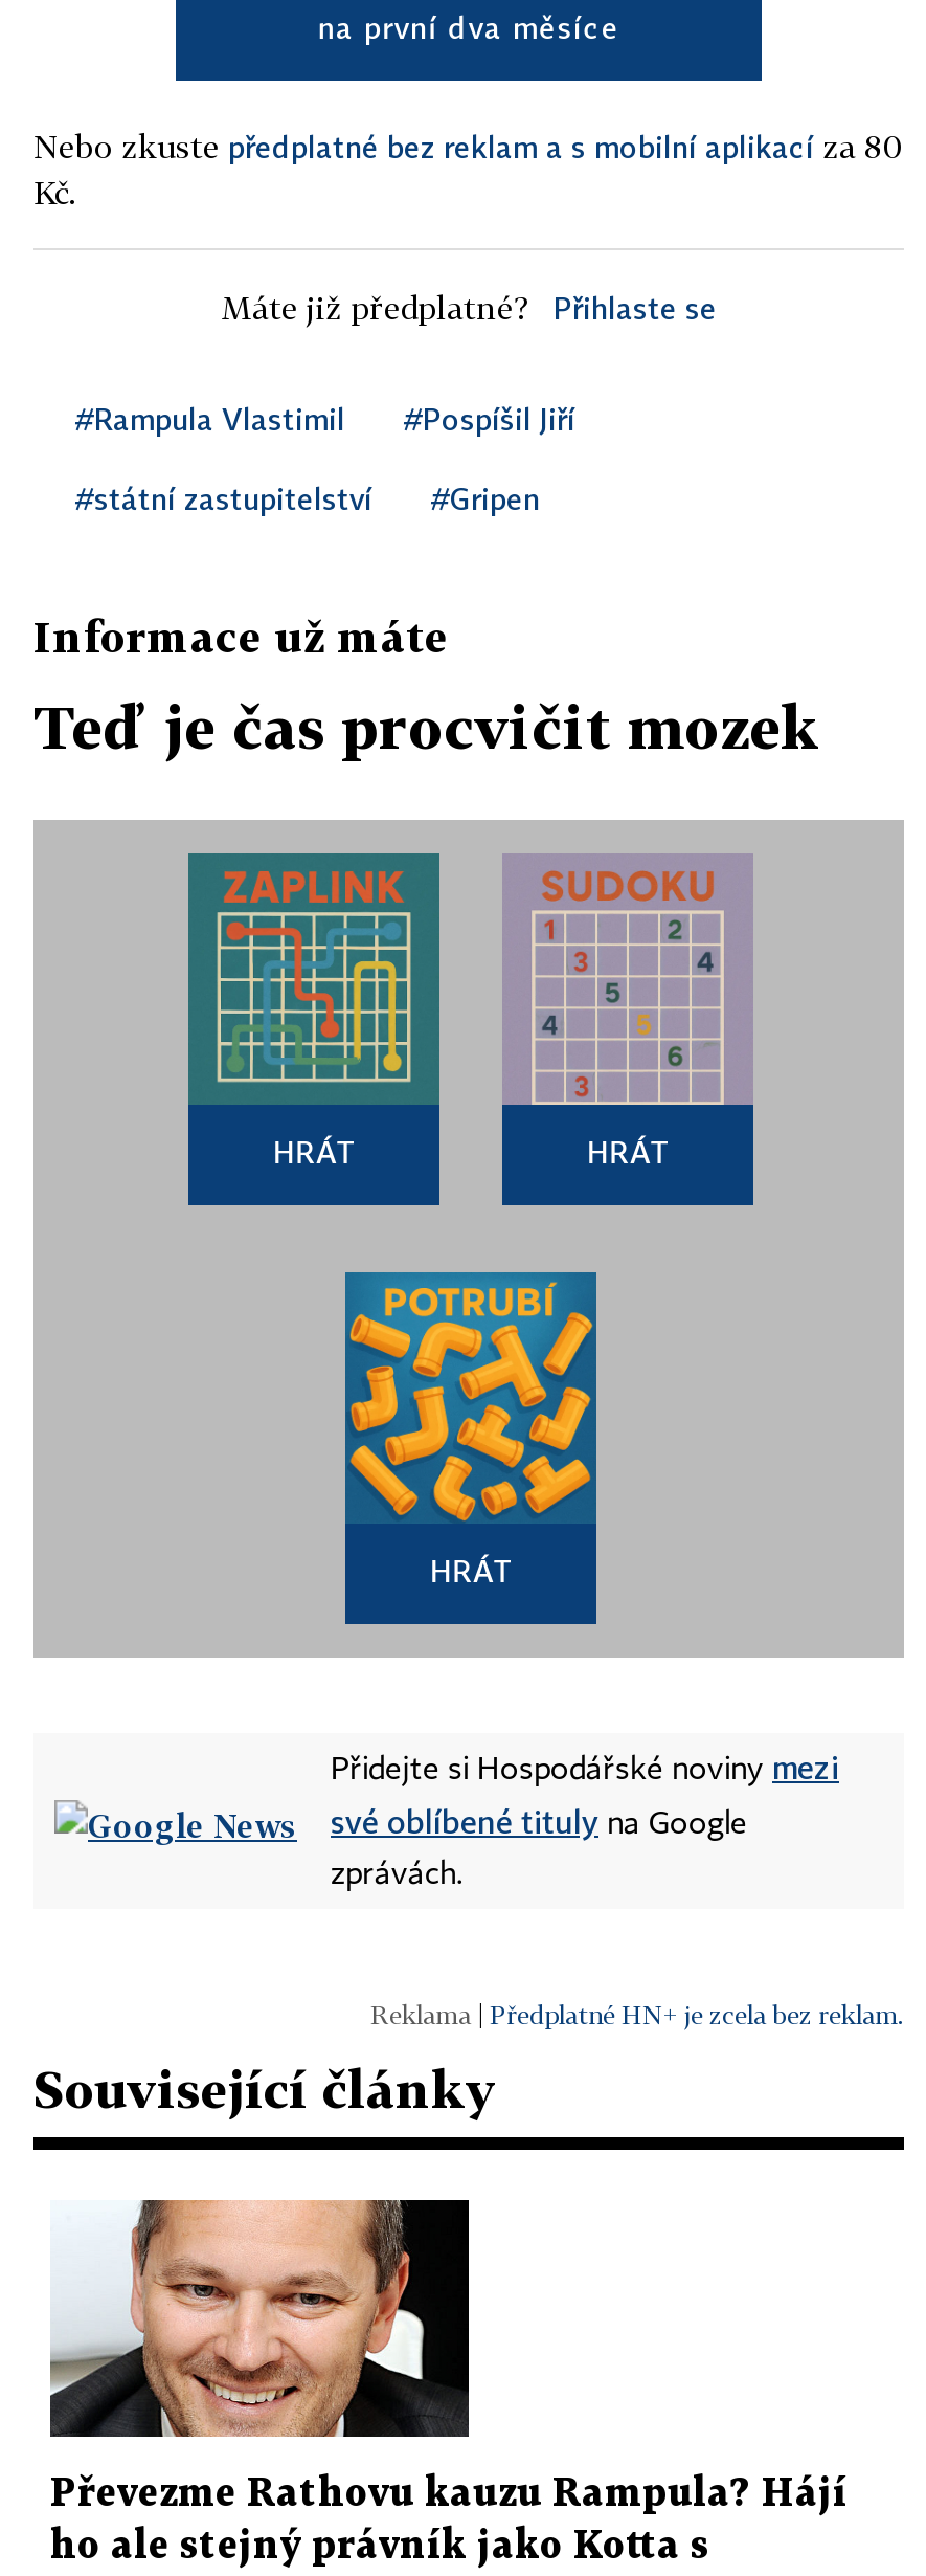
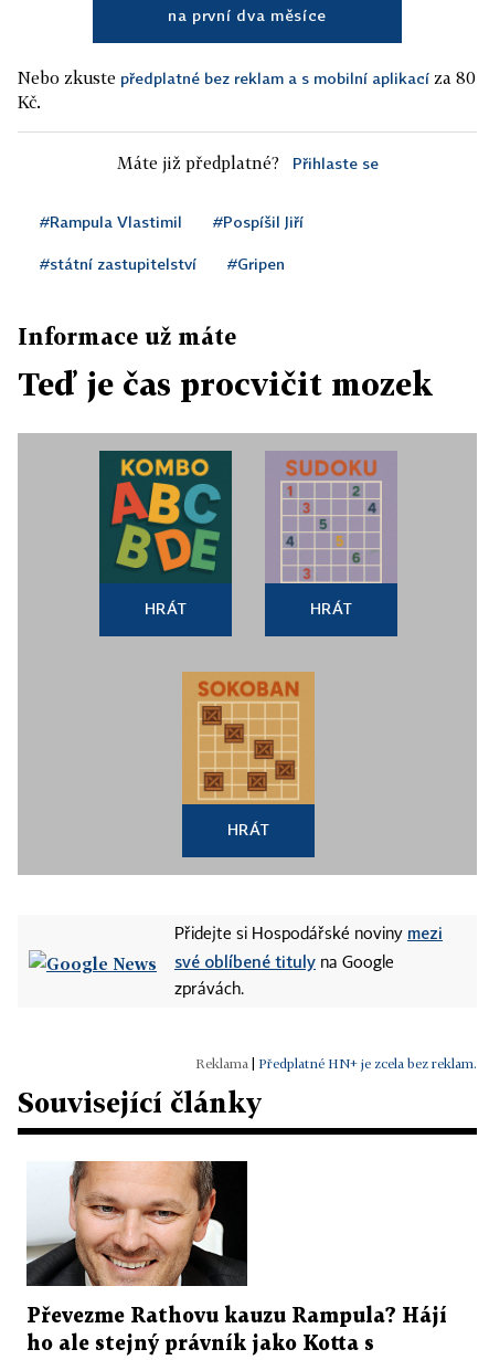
- [image]
+ [image]

- [image]
+ [image]
